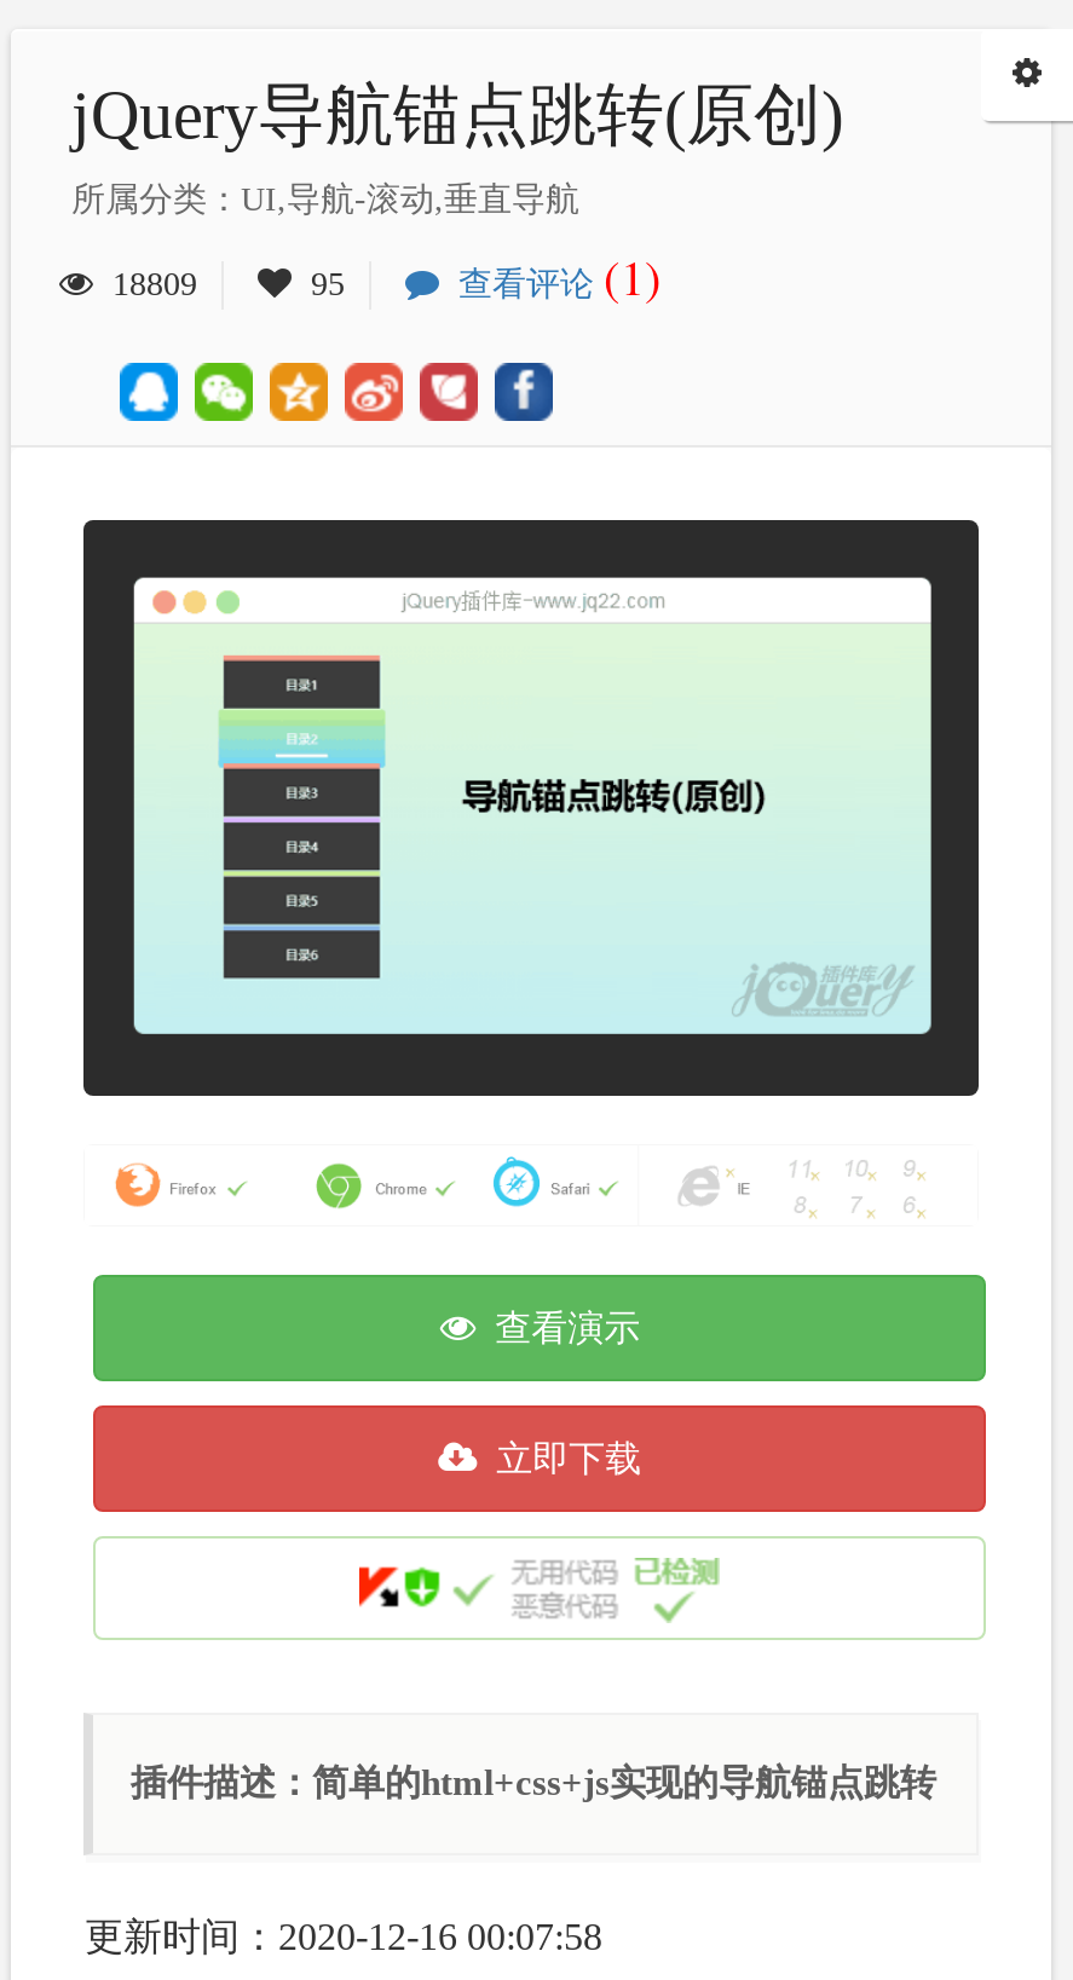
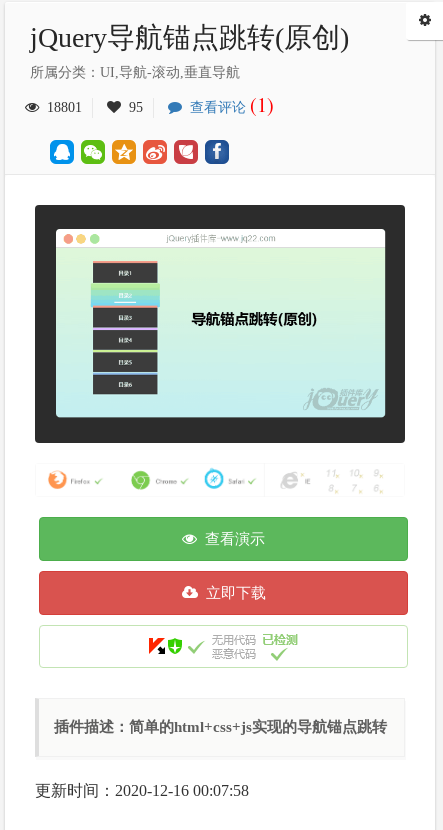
- 18809
+ 18801
